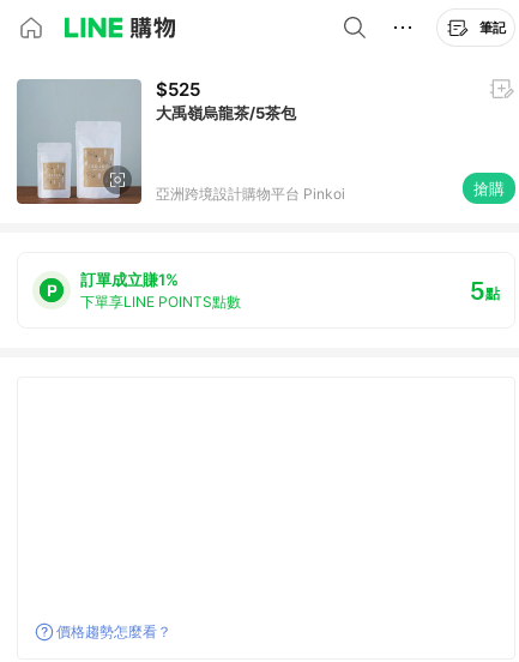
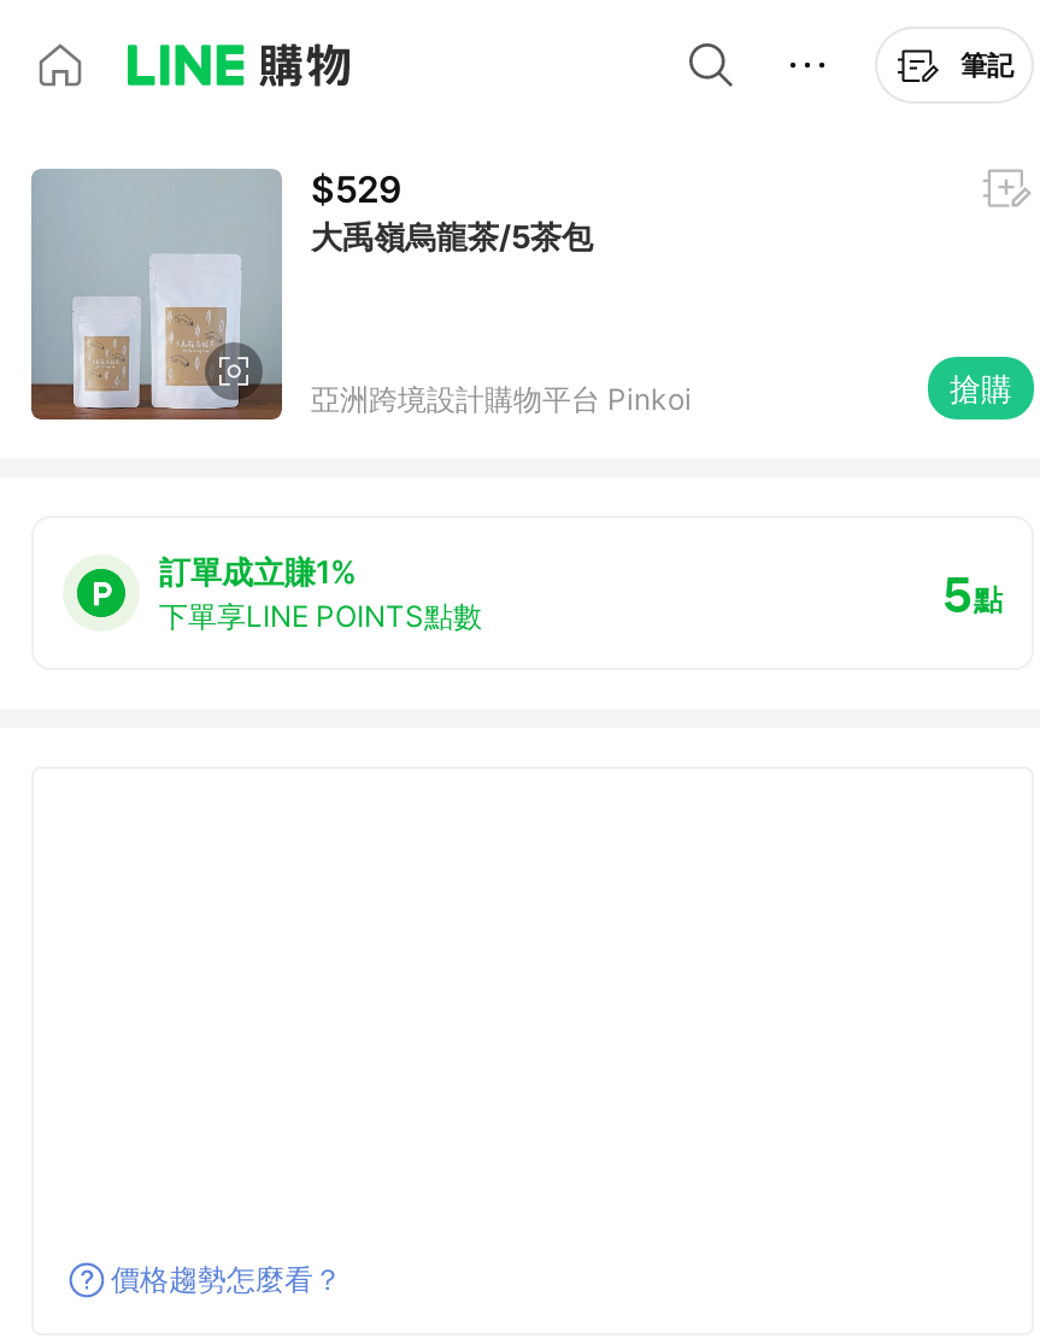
- $525
+ $529
